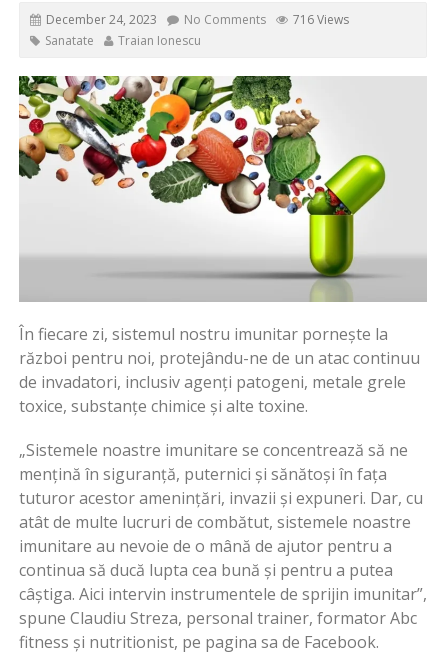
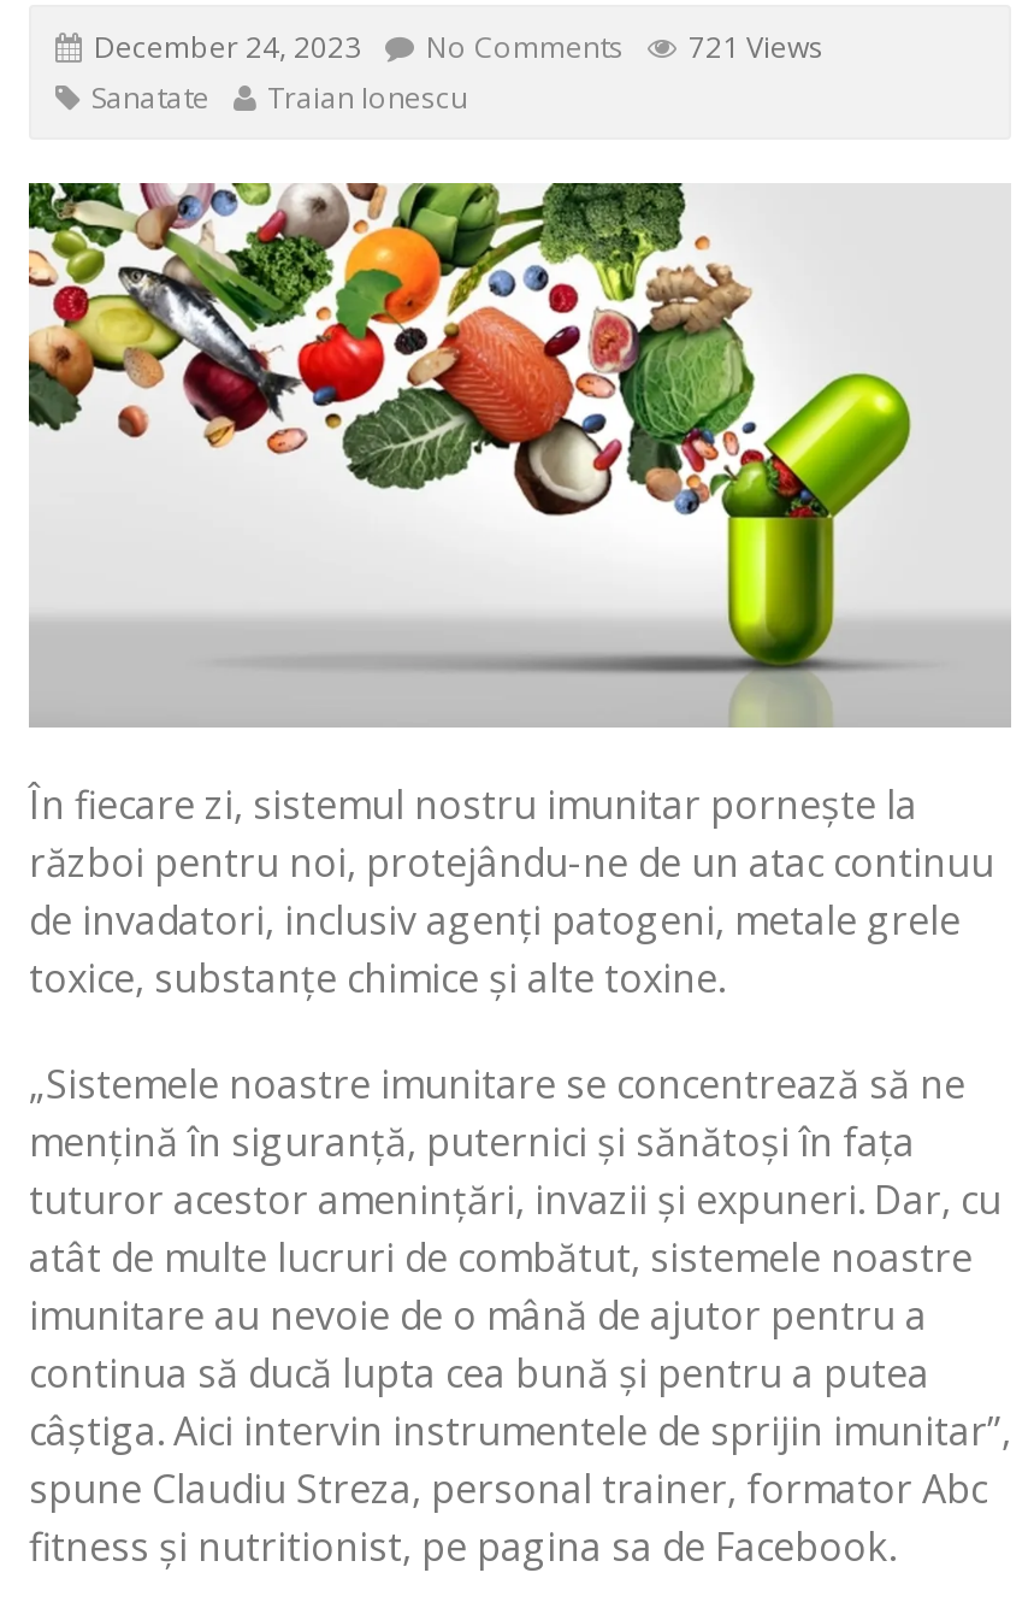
- December 24, 2023 No Comments 716 Views
+ December 24, 2023 No Comments 721 Views
